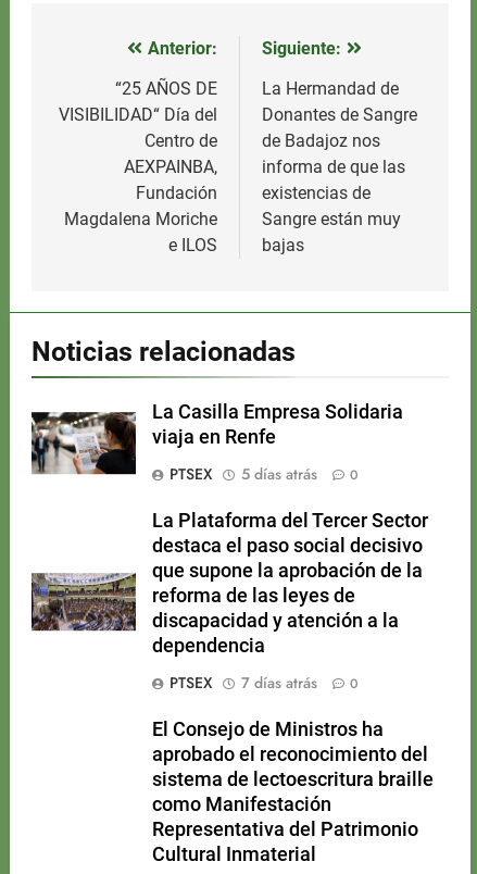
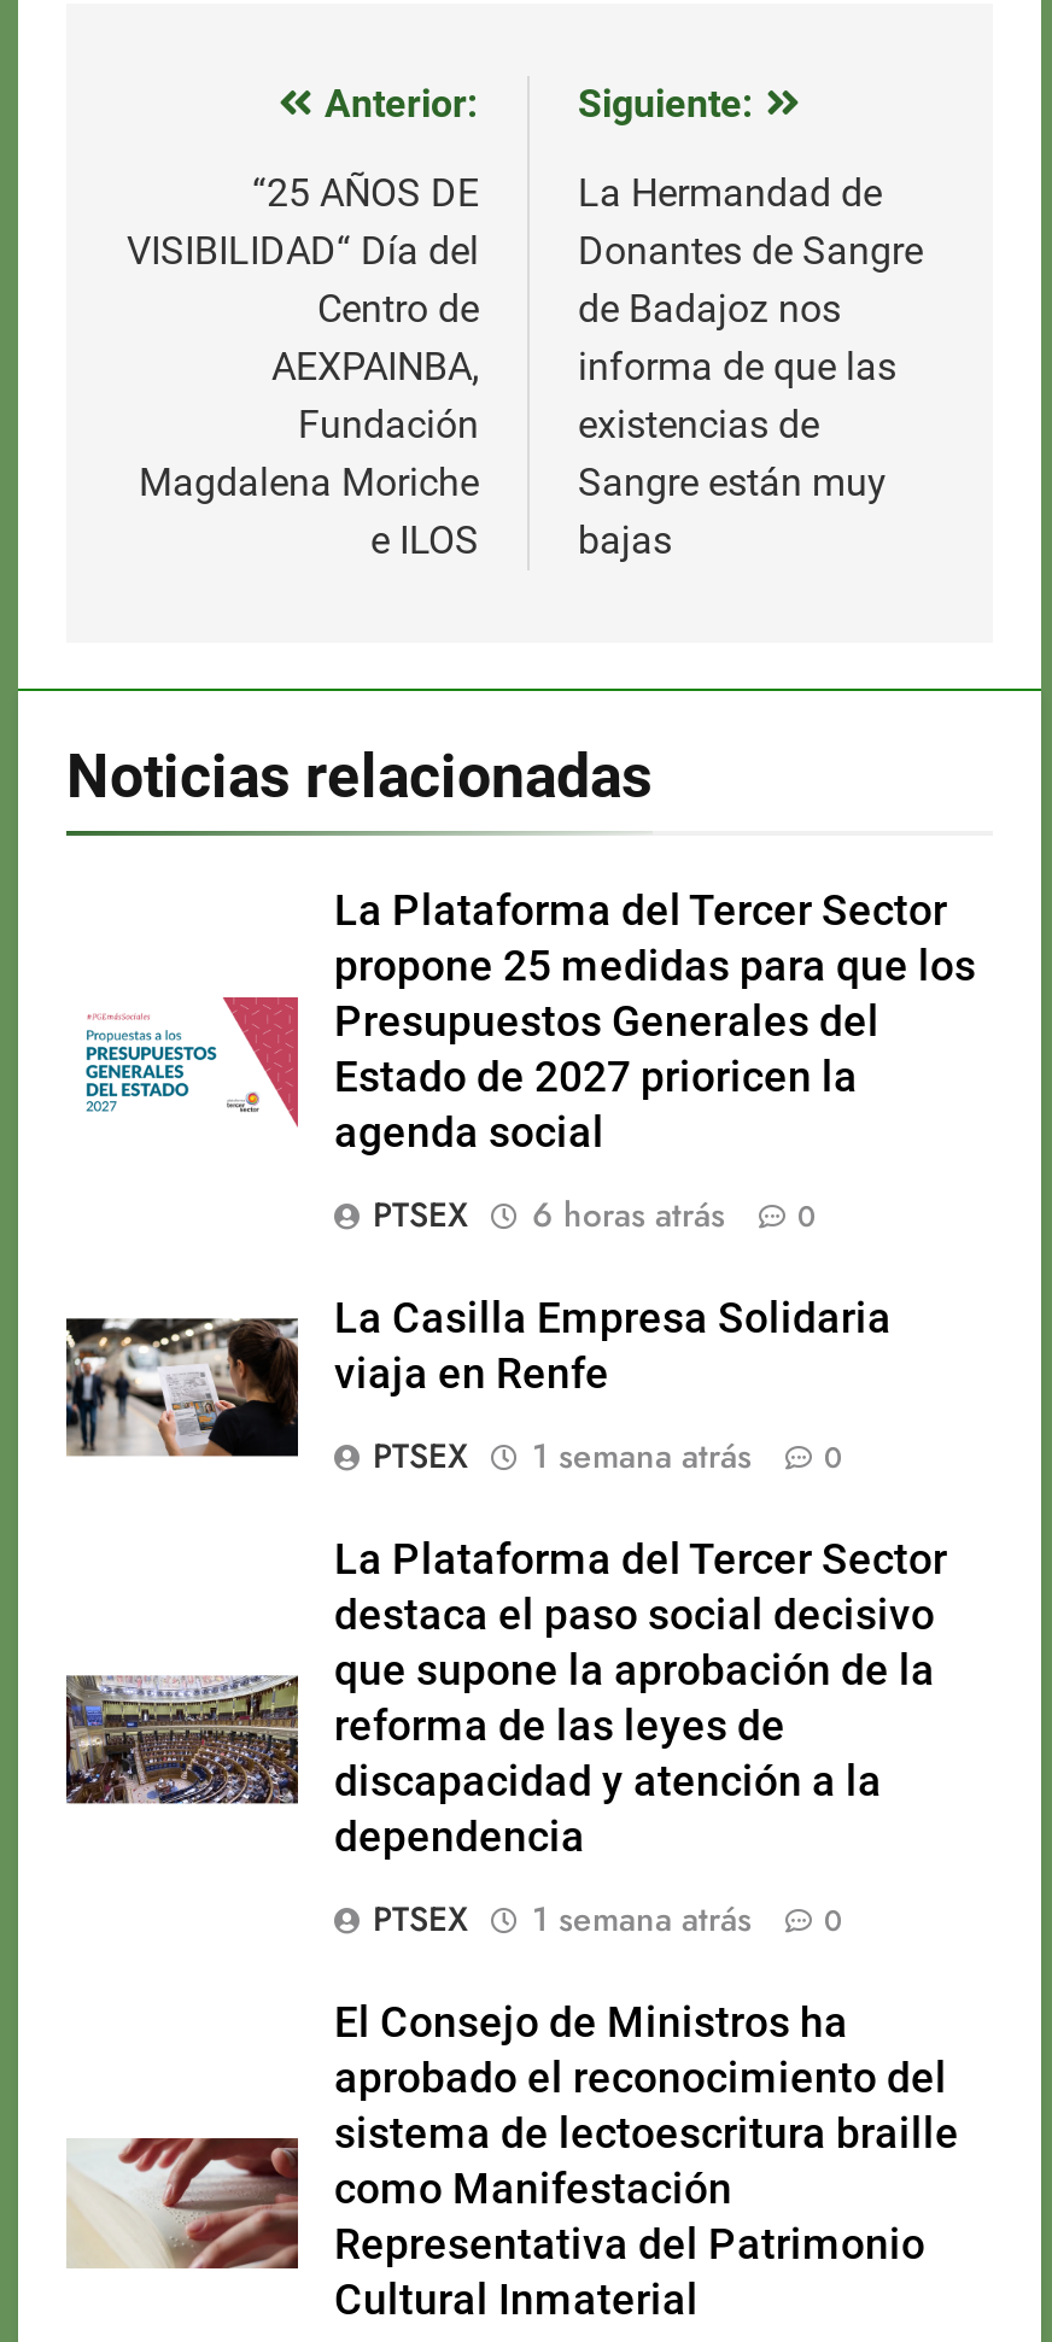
+ [image]
+ La Plataforma del Tercer Sector
+ propone 25 medidas para que los
+ Presupuestos Generales del
+ Estado de 2027 prioricen la
+ agenda social
+ PTSEX
+ 6 horas atrás
+ 0

- PTSEX 5 días atrás 0
+ PTSEX 1 semana atrás 0

- PTSEX 7 días atrás 0
+ PTSEX 1 semana atrás 0

+ [image]
